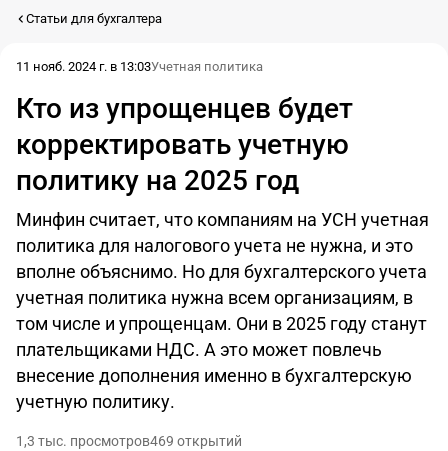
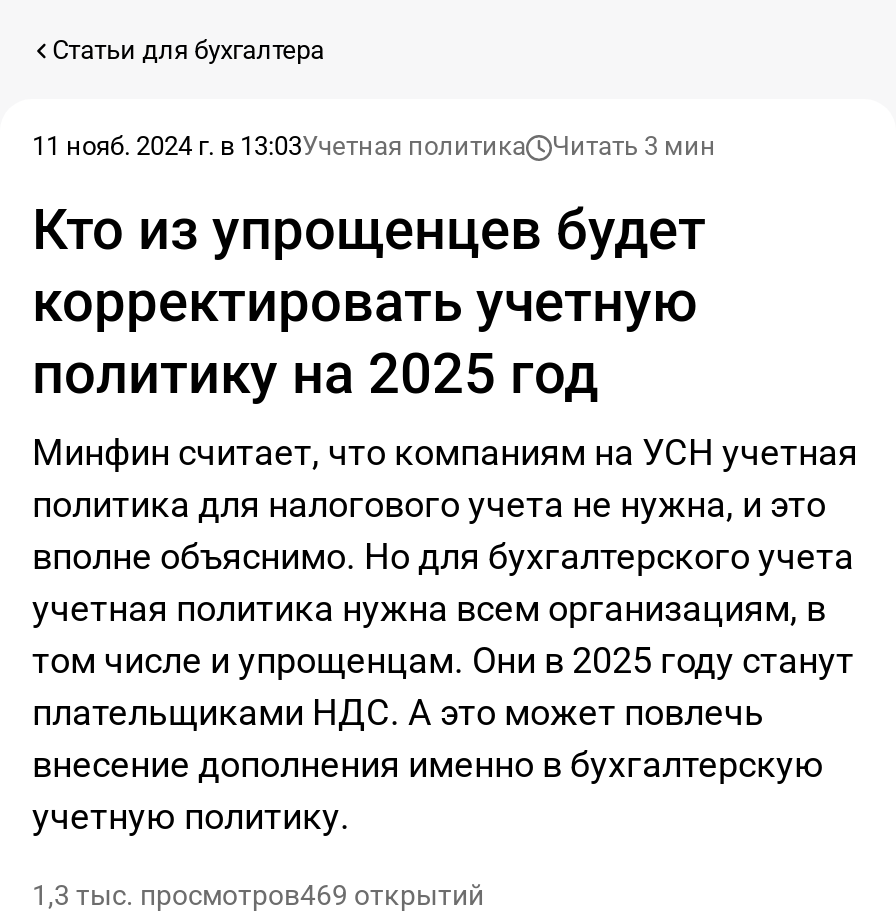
+ Читать 3 мин
